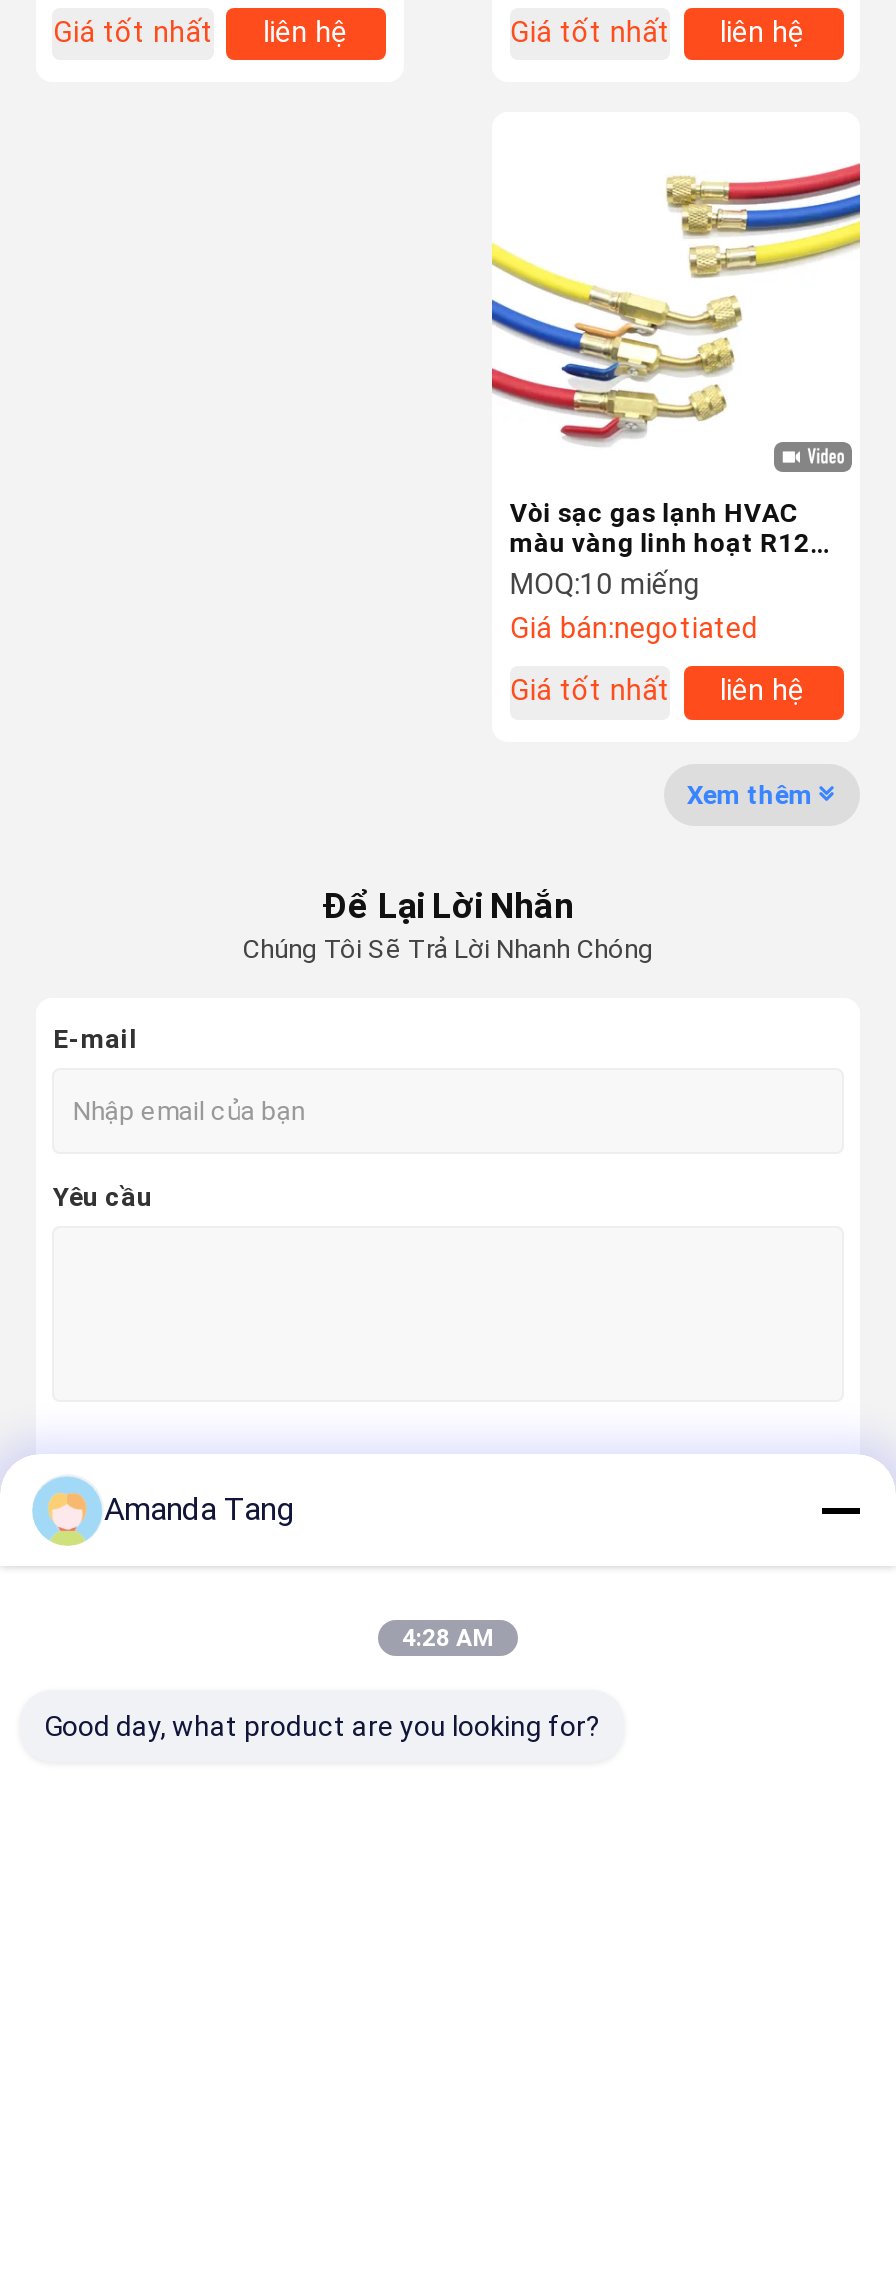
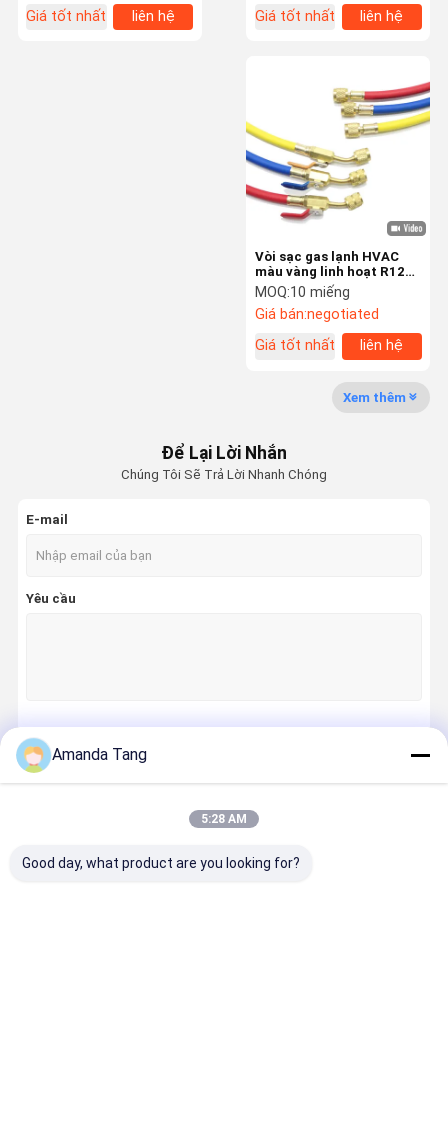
- 4:28 AM
+ 5:28 AM
